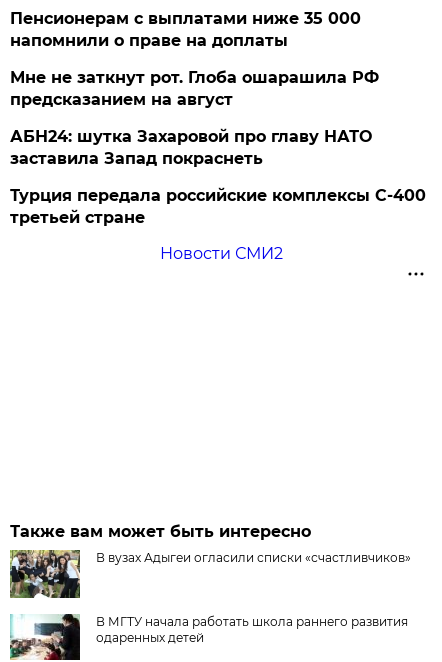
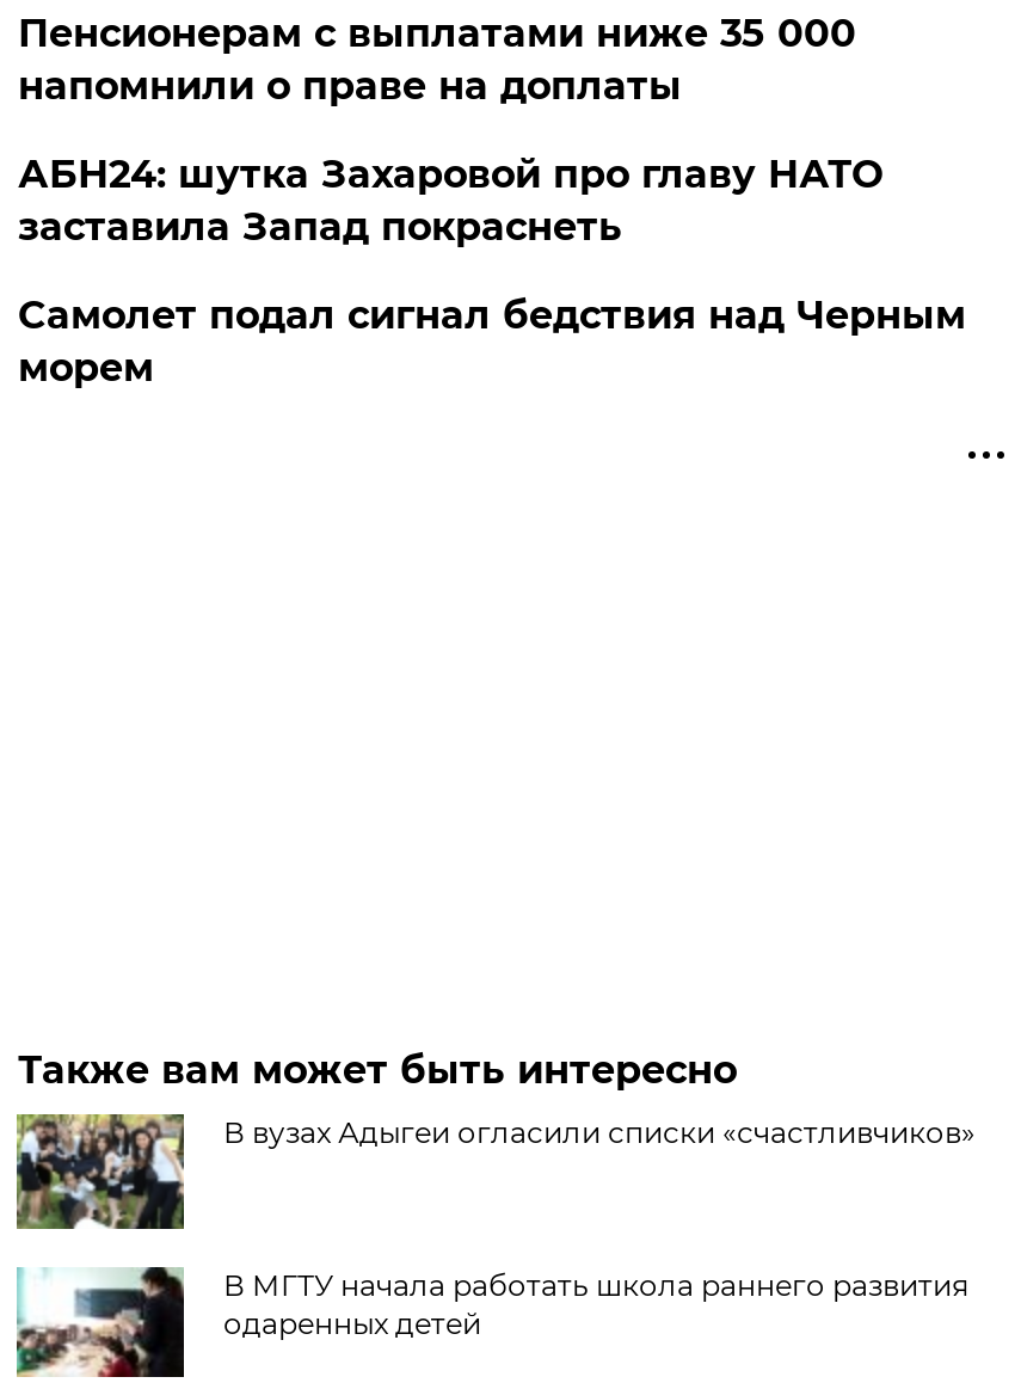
- Мне не заткнут рот. Глоба ошарашила РФ
- предсказанием на август

- Турция передала российские комплексы С-400
- третьей стране
- Новости СМИ2
+ Самолет подал сигнал бедствия над Черным
+ морем
